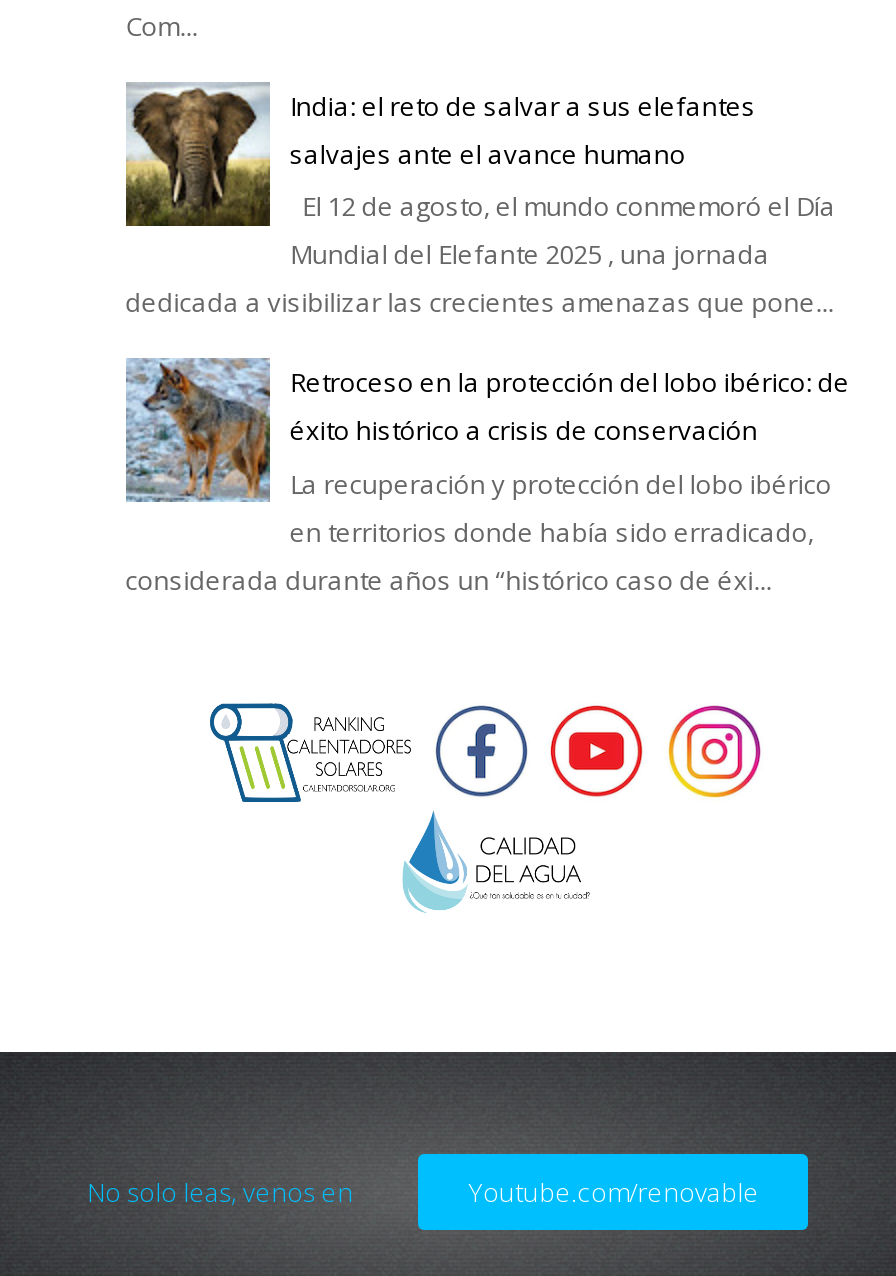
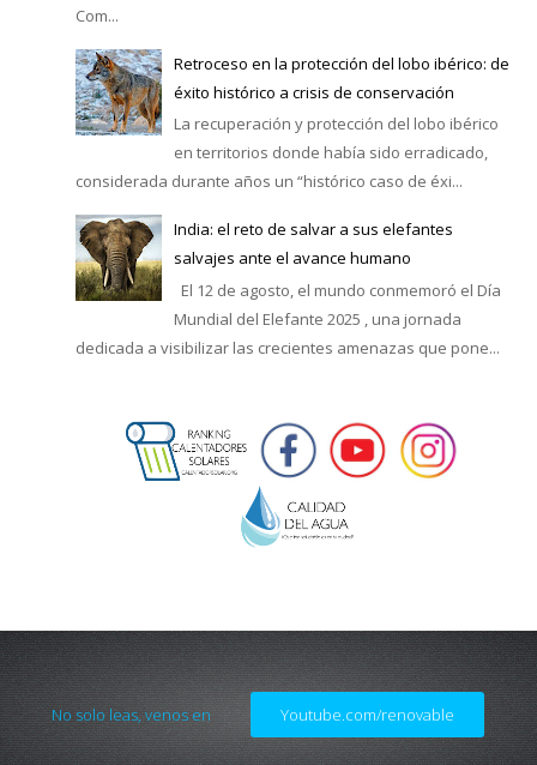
moved down: [image] | India: el reto de salvar a sus elefantes | salvajes ante el avance humano | El 12 de agosto, el mundo conmemoró el Día | Mundial del Elefante 2025 , una jornada | dedicada a visibilizar las crecientes amenazas que pone...

moved up: [image] | Retroceso en la protección del lobo ibérico: de | éxito histórico a crisis de conservación | La recuperación y protección del lobo ibérico | en territorios donde había sido erradicado, | considerada durante años un “histórico caso de éxi...
